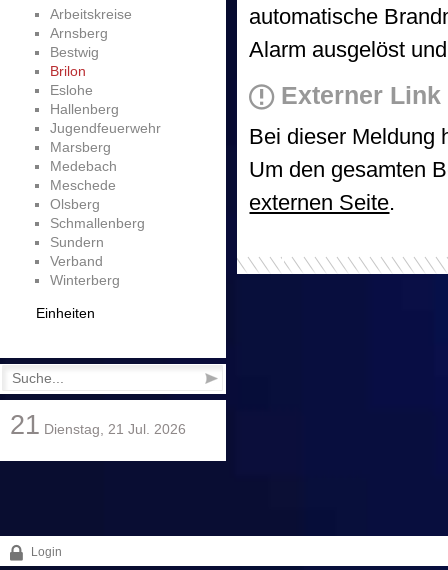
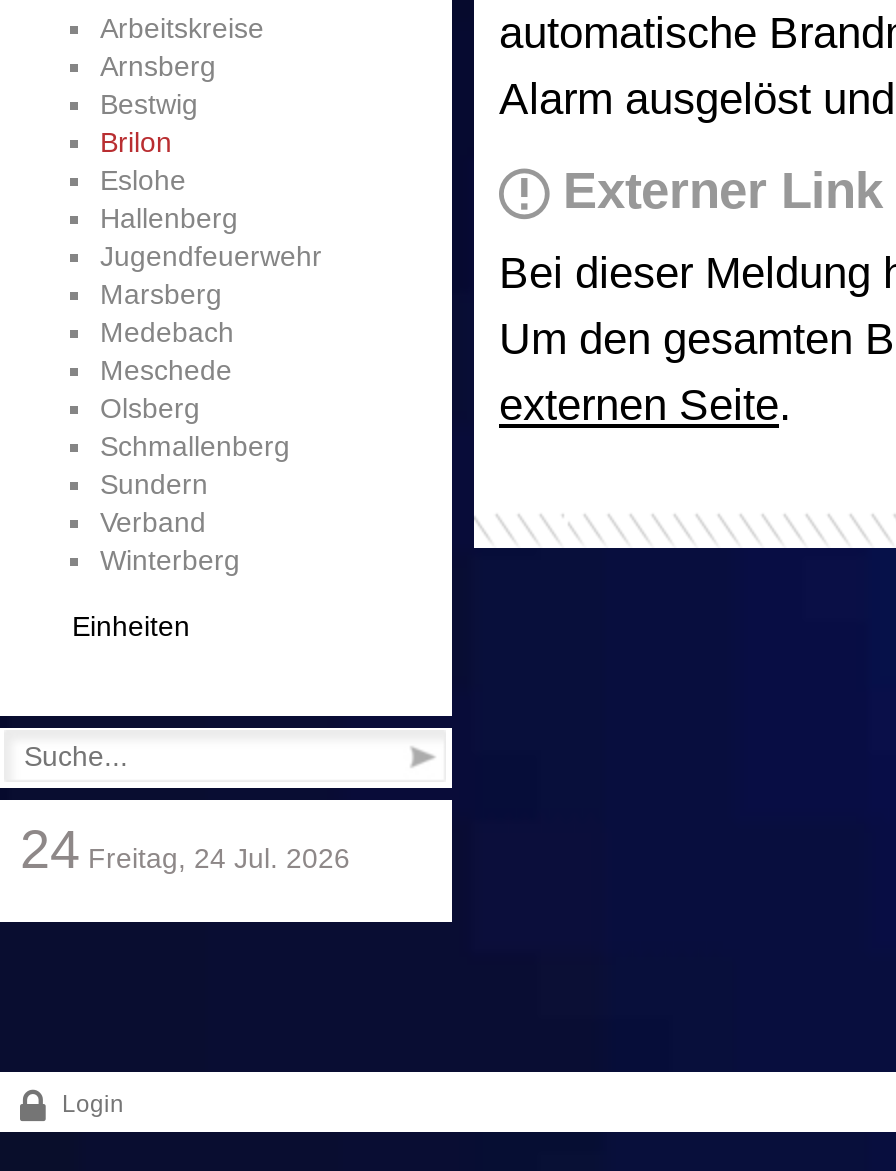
- 21 Dienstag, 21 Jul. 2026
+ 24 Freitag, 24 Jul. 2026
